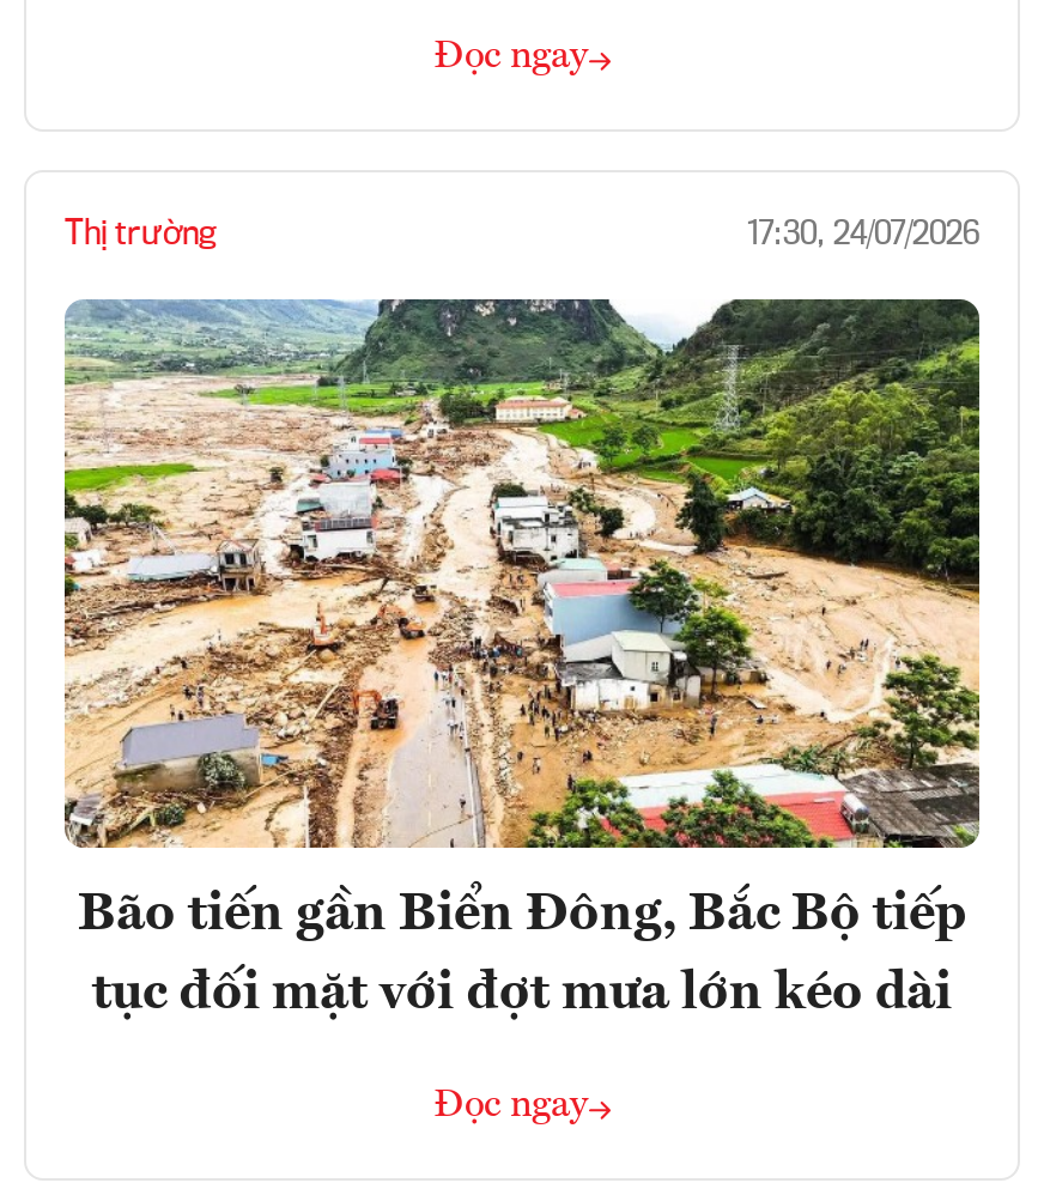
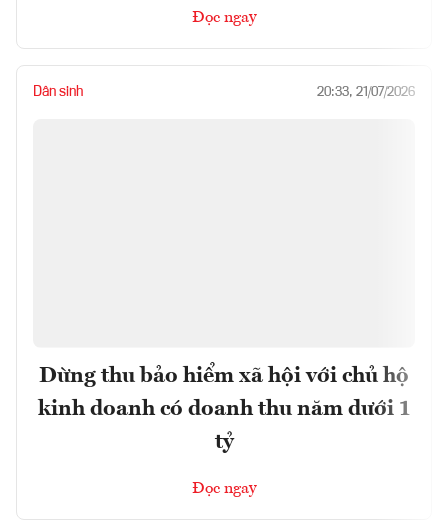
- Thị trường
- 17:30, 24/07/2026
+ Dân sinh
+ 20:33, 21/07/2026

- [image]

- Bão tiến gần Biển Đông, Bắc Bộ tiếp
- tục đối mặt với đợt mưa lớn kéo dài
+ Dừng thu bảo hiểm xã hội với chủ hộ
+ kinh doanh có doanh thu năm dưới 1
+ tỷ
